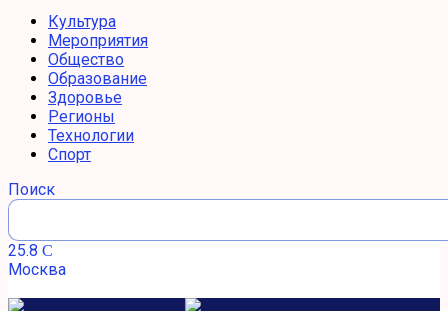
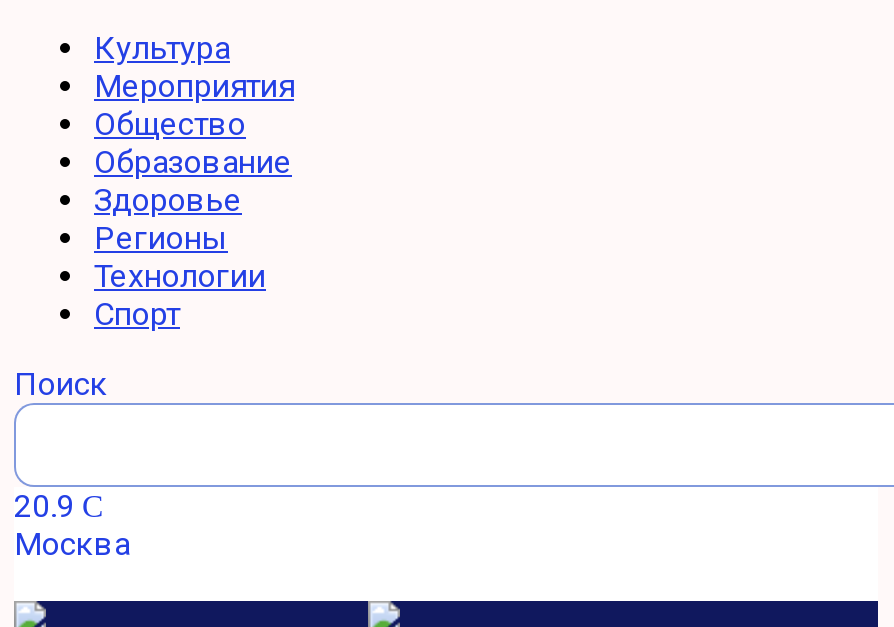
- 25.8 C
+ 20.9 C
